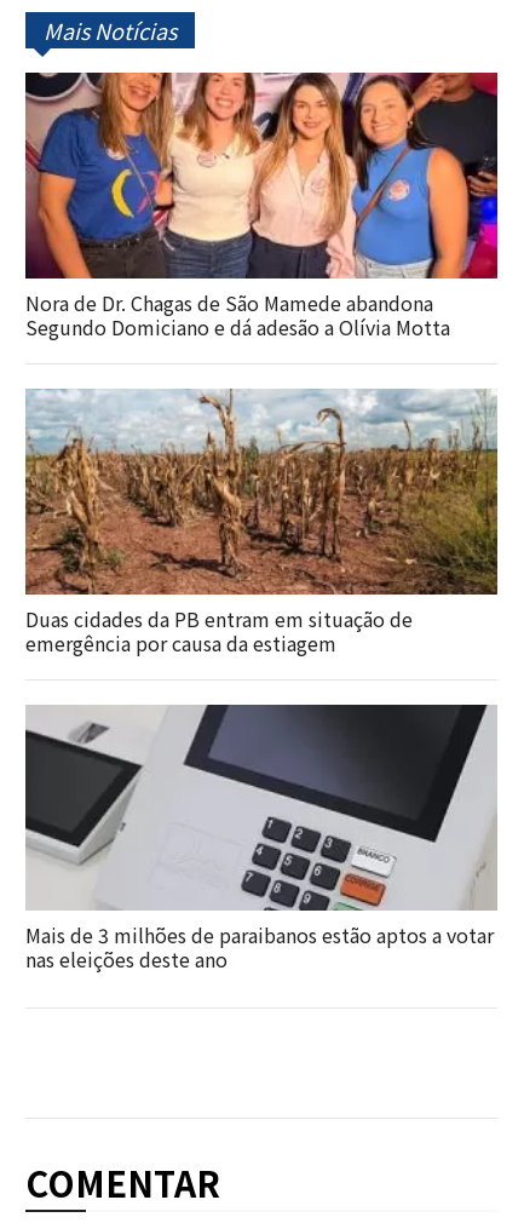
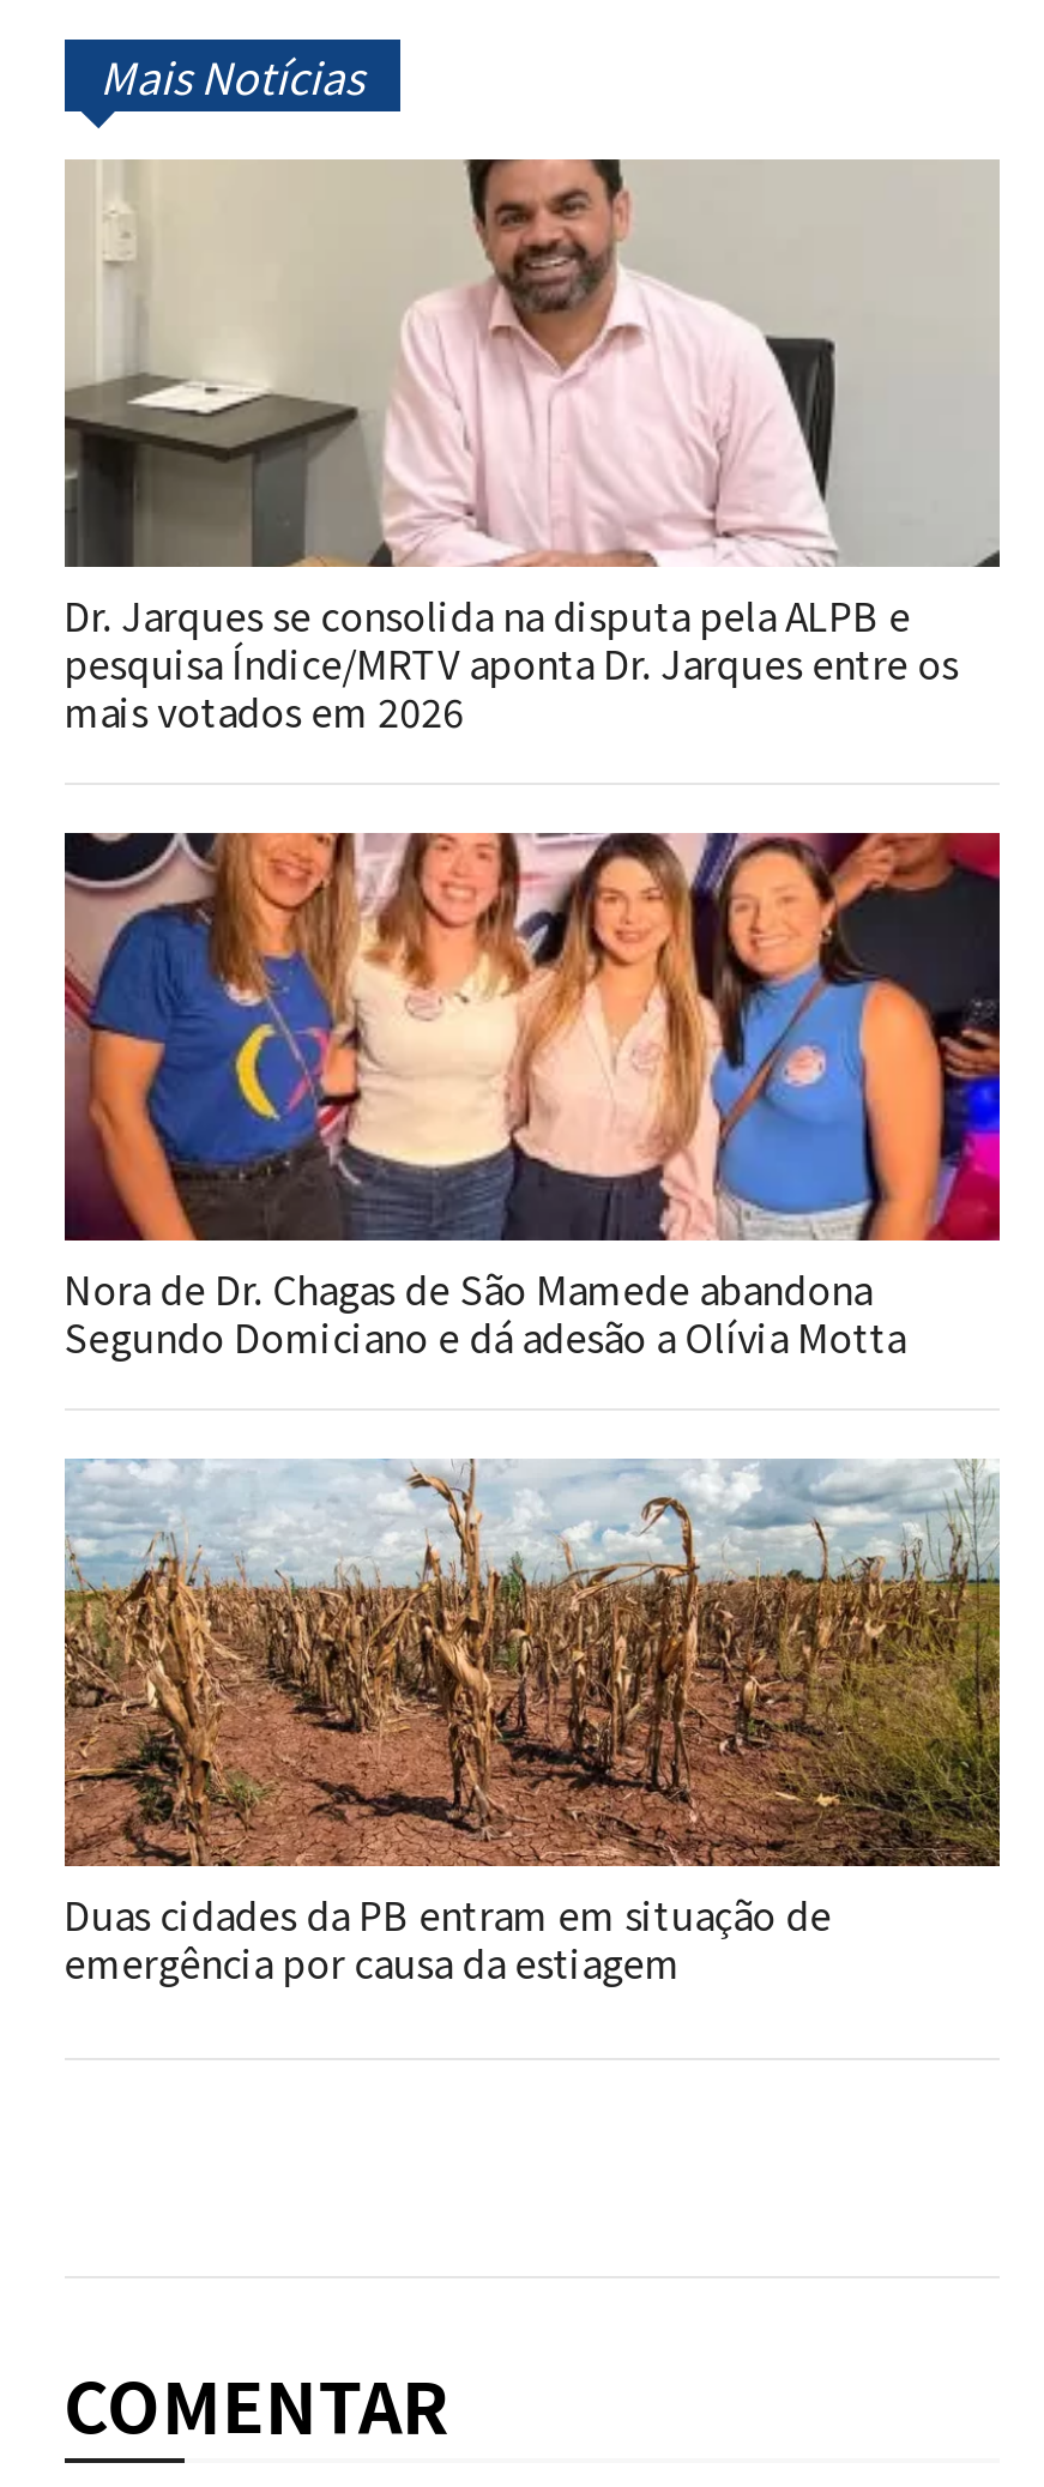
+ [image]
+ Dr. Jarques se consolida na disputa pela ALPB e
+ pesquisa Índice/MRTV aponta Dr. Jarques entre os
+ mais votados em 2026

moved down: [image] | Nora de Dr. Chagas de São Mamede abandona | Segundo Domiciano e dá adesão a Olívia Motta | Duas cidades da PB entram em situação de | emergência por causa da estiagem

- [image]
- Mais de 3 milhões de paraibanos estão aptos a votar
- nas eleições deste ano
